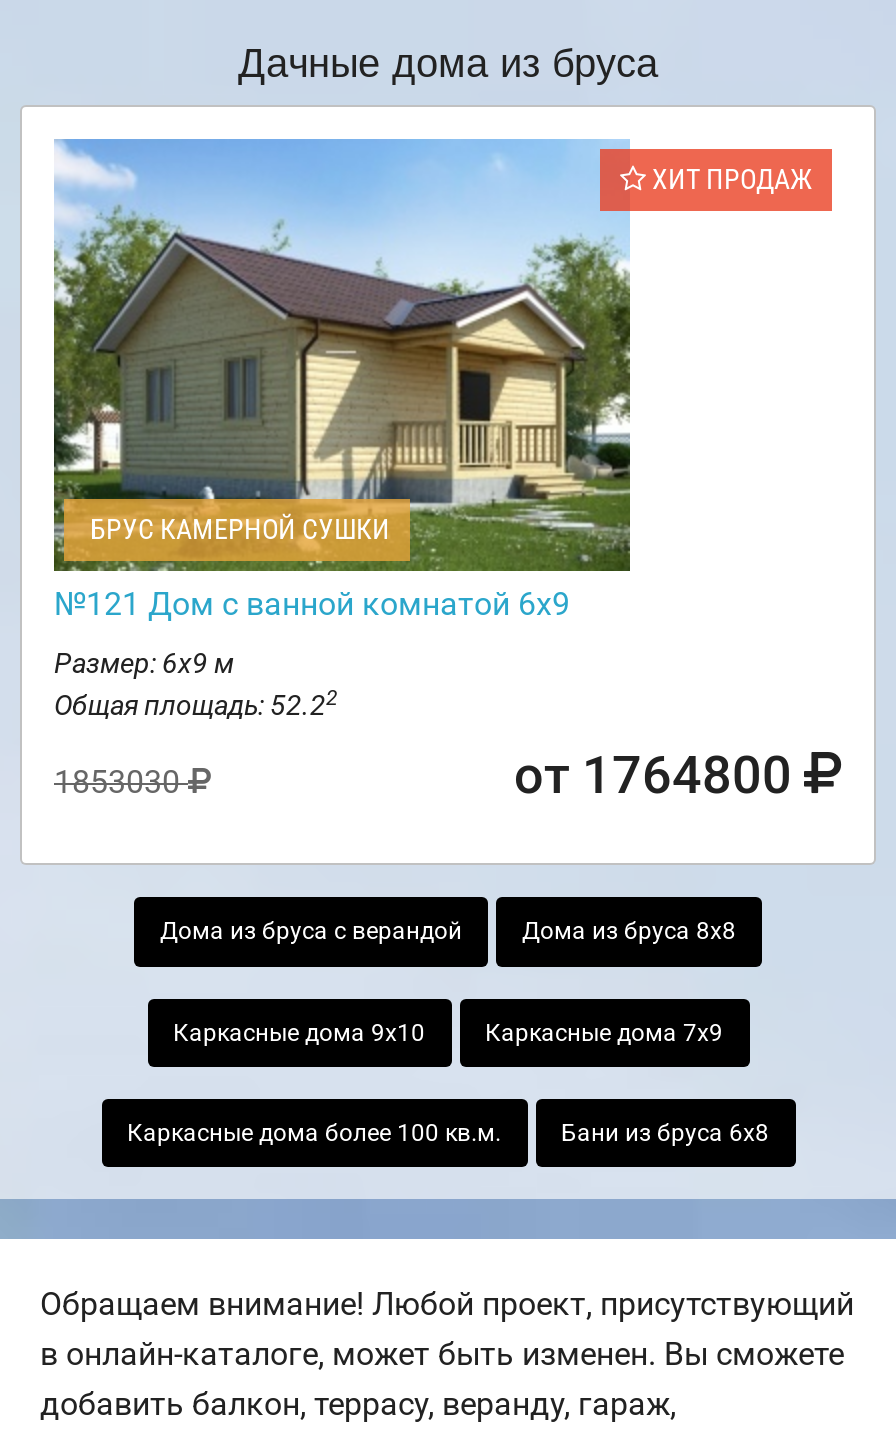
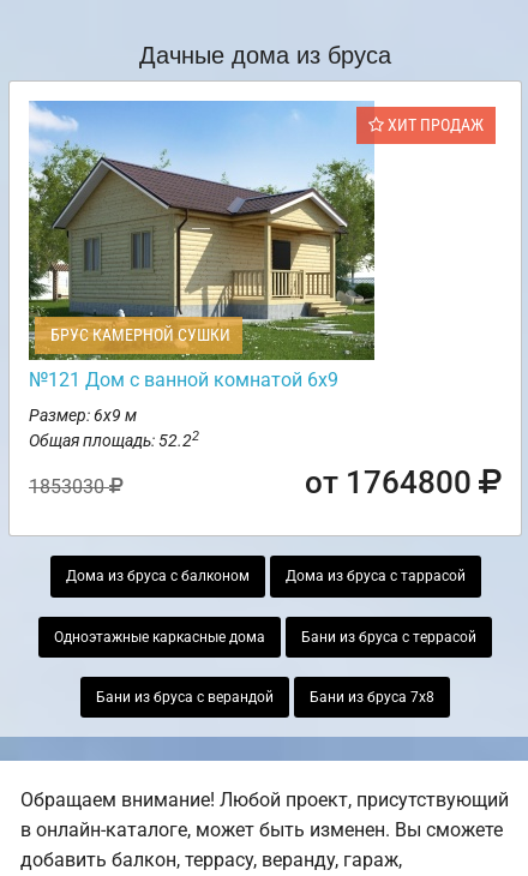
- Дома из бруса с верандой
- Дома из бруса 8х8
+ Дома из бруса с балконом
+ Дома из бруса с таррасой

- Каркасные дома 9х10
- Каркасные дома 7х9
+ Одноэтажные каркасные дома
+ Бани из бруса с террасой

- Каркасные дома более 100 кв.м.
- Бани из бруса 6х8
+ Бани из бруса с верандой
+ Бани из бруса 7х8
